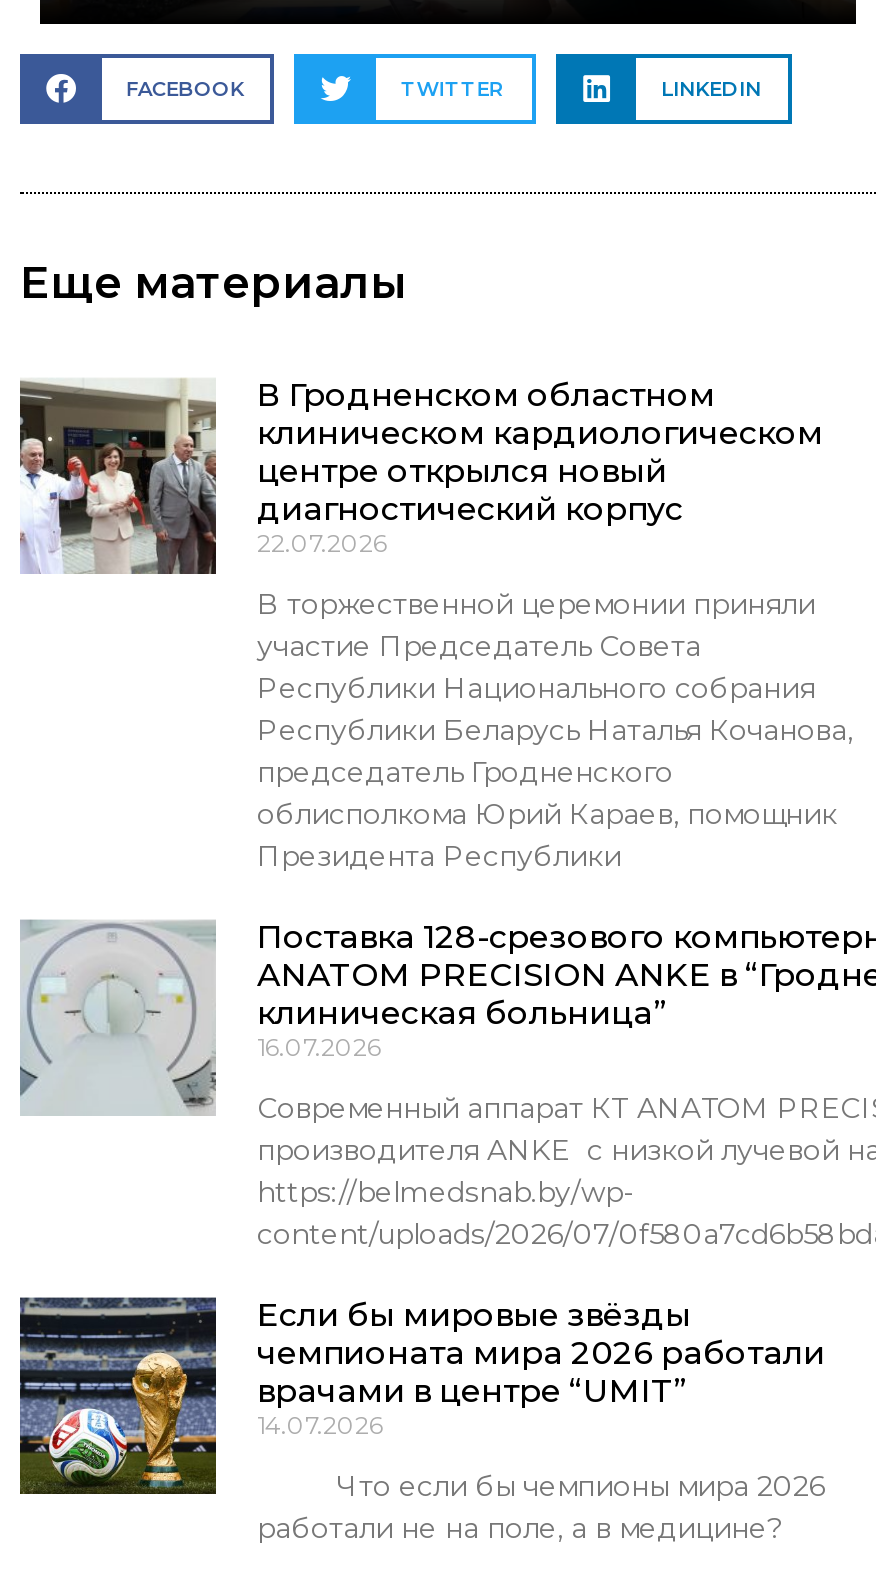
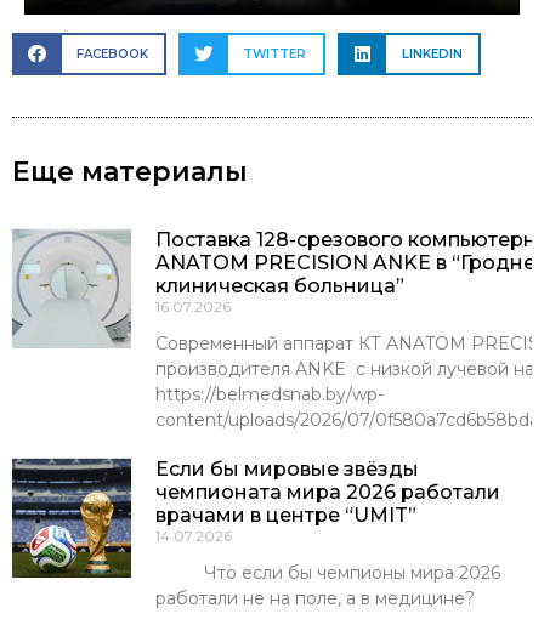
- [image]
- В Гродненском областном
- клиническом кардиологическом
- центре открылся новый
- диагностический корпус
- 22.07.2026
- В торжественной церемонии приняли
- участие Председатель Совета
- Республики Национального собрания
- Республики Беларусь Наталья Кочанова,
- председатель Гродненского
- облисполкома Юрий Караев, помощник
- Президента Республики
